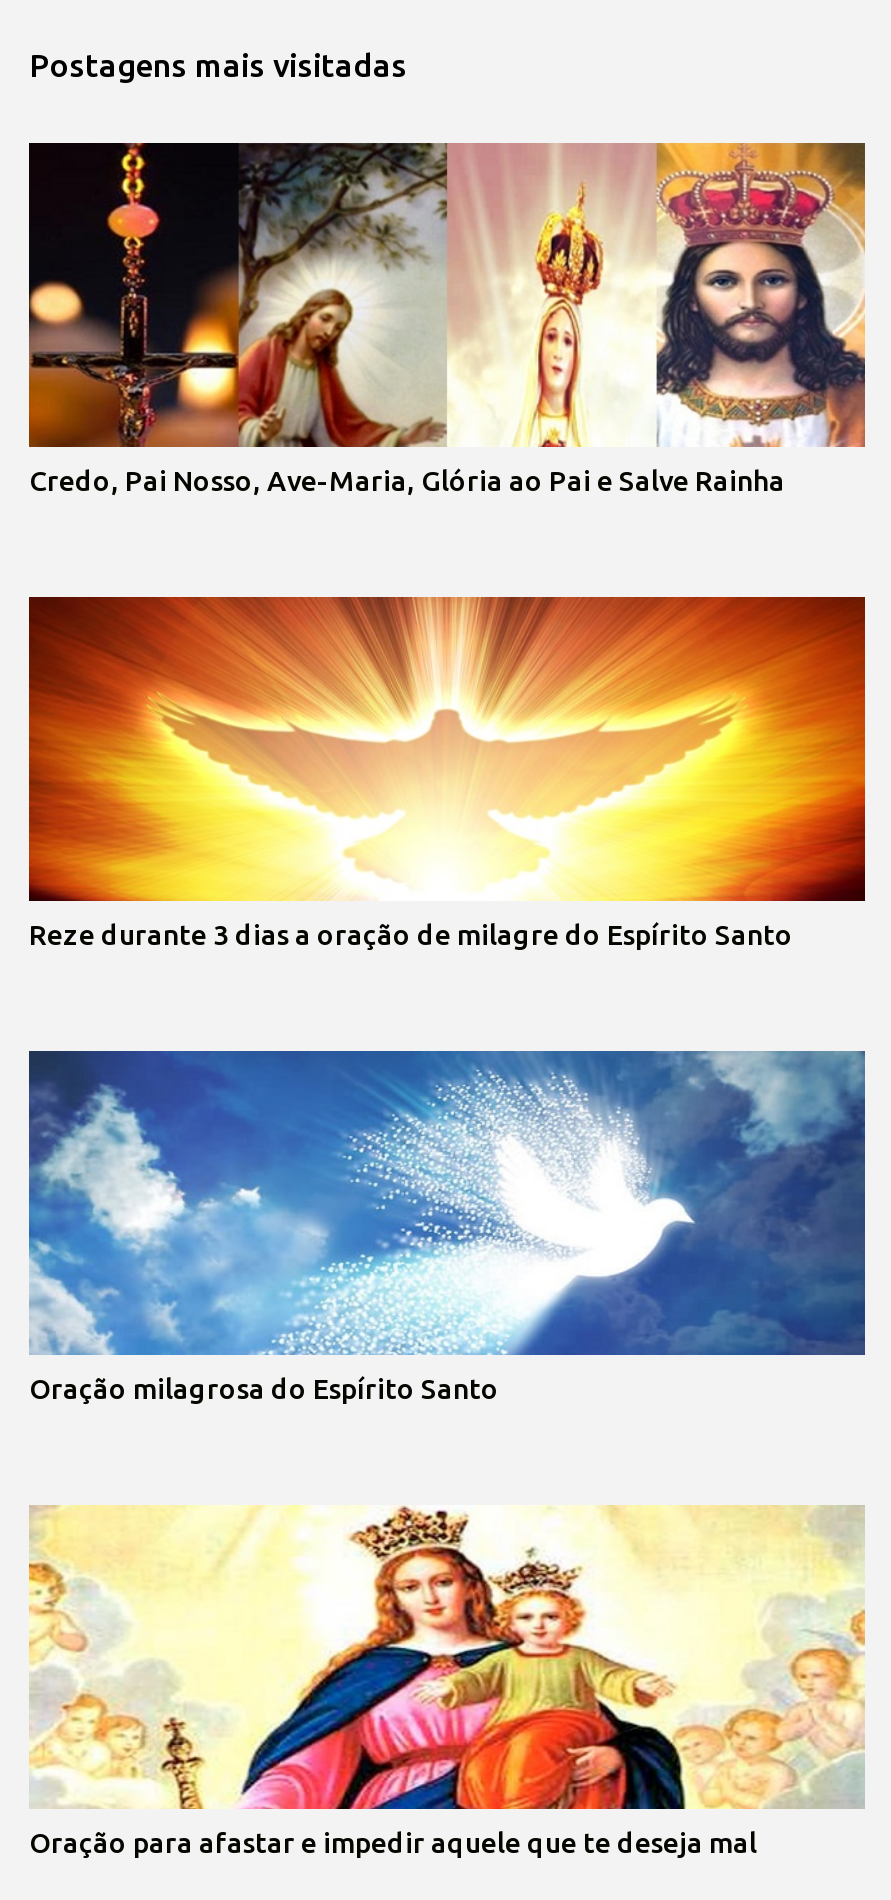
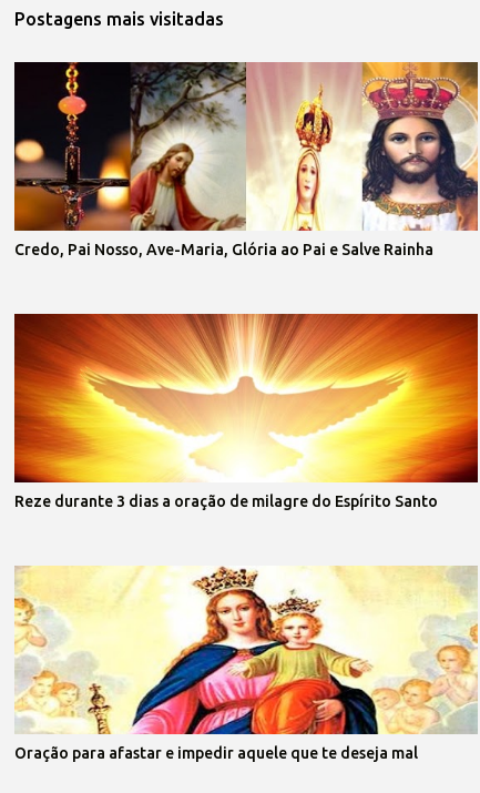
- [image]
- Oração milagrosa do Espírito Santo
